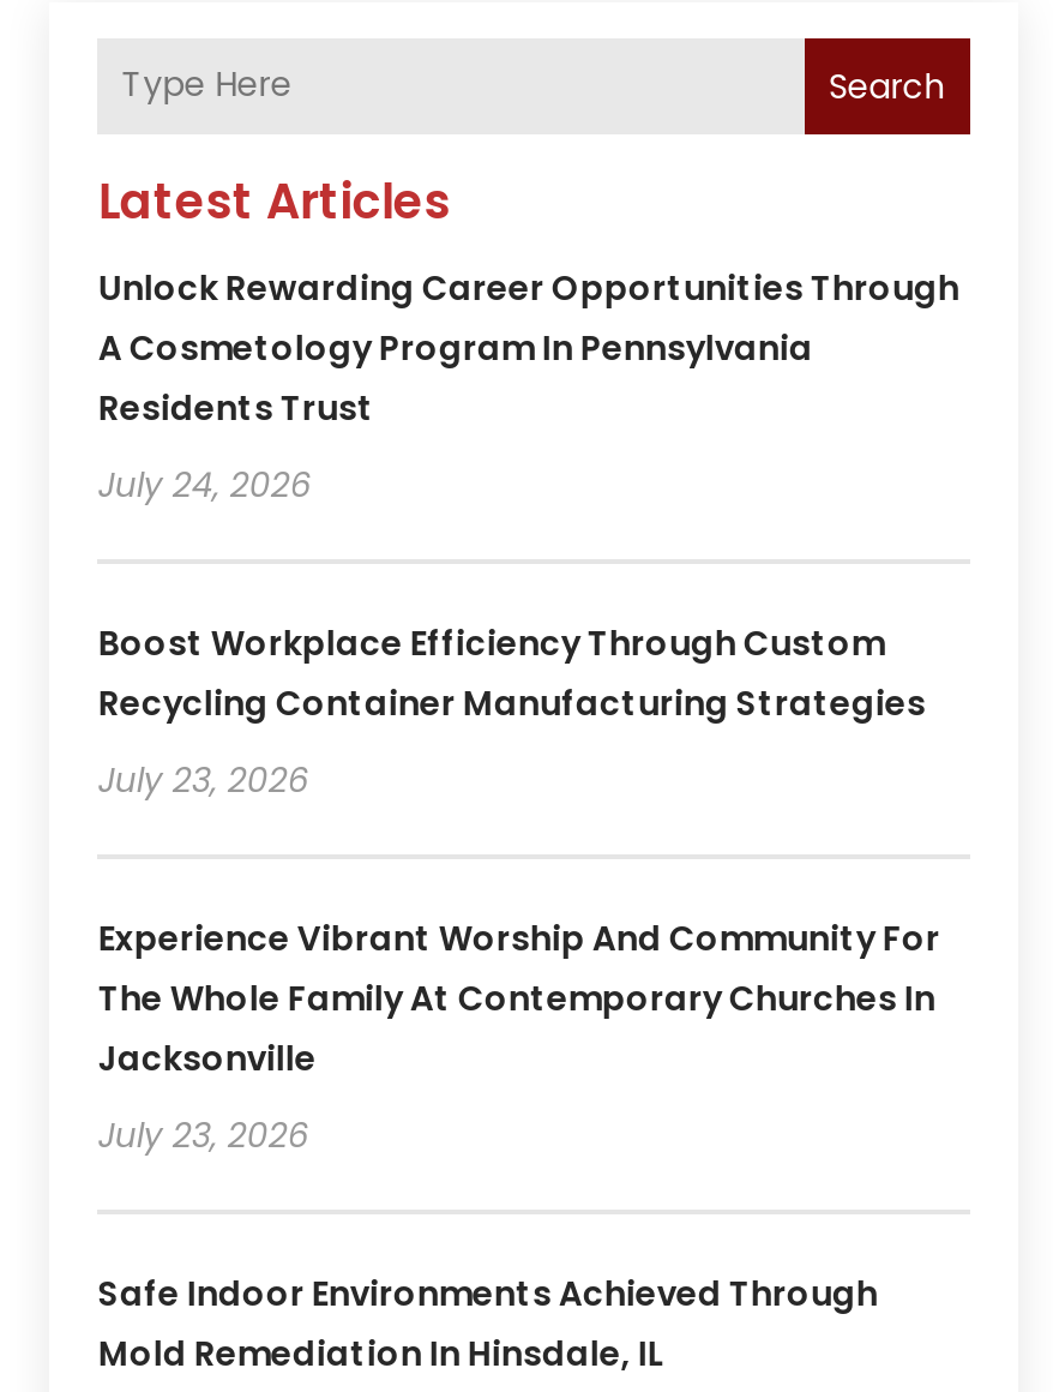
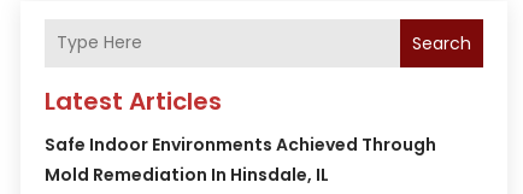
- Unlock Rewarding Career Opportunities Through
- A Cosmetology Program In Pennsylvania
- Residents Trust
- July 24, 2026
- Boost Workplace Efficiency Through Custom
- Recycling Container Manufacturing Strategies
- July 23, 2026
- Experience Vibrant Worship And Community For
- The Whole Family At Contemporary Churches In
- Jacksonville
- July 23, 2026
